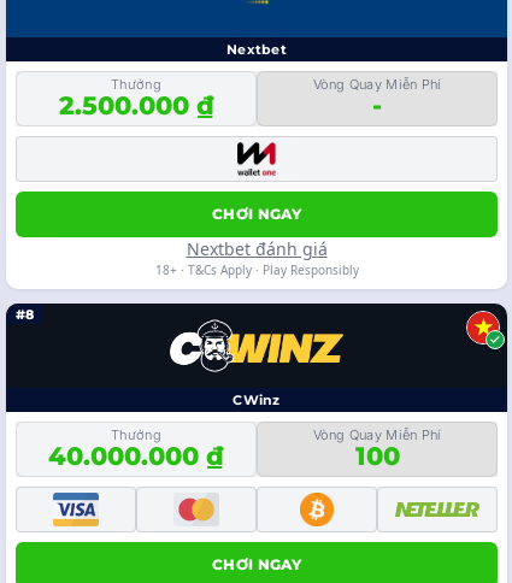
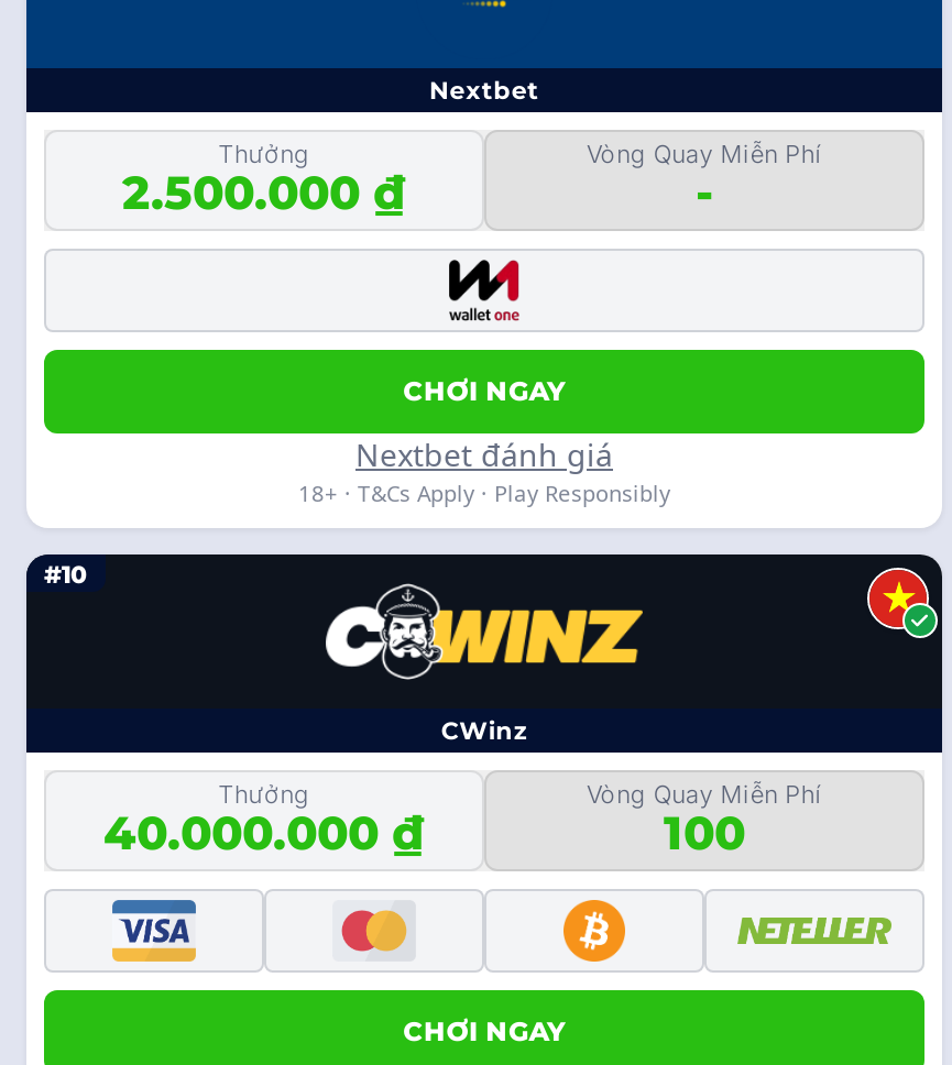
- #8
+ #10
